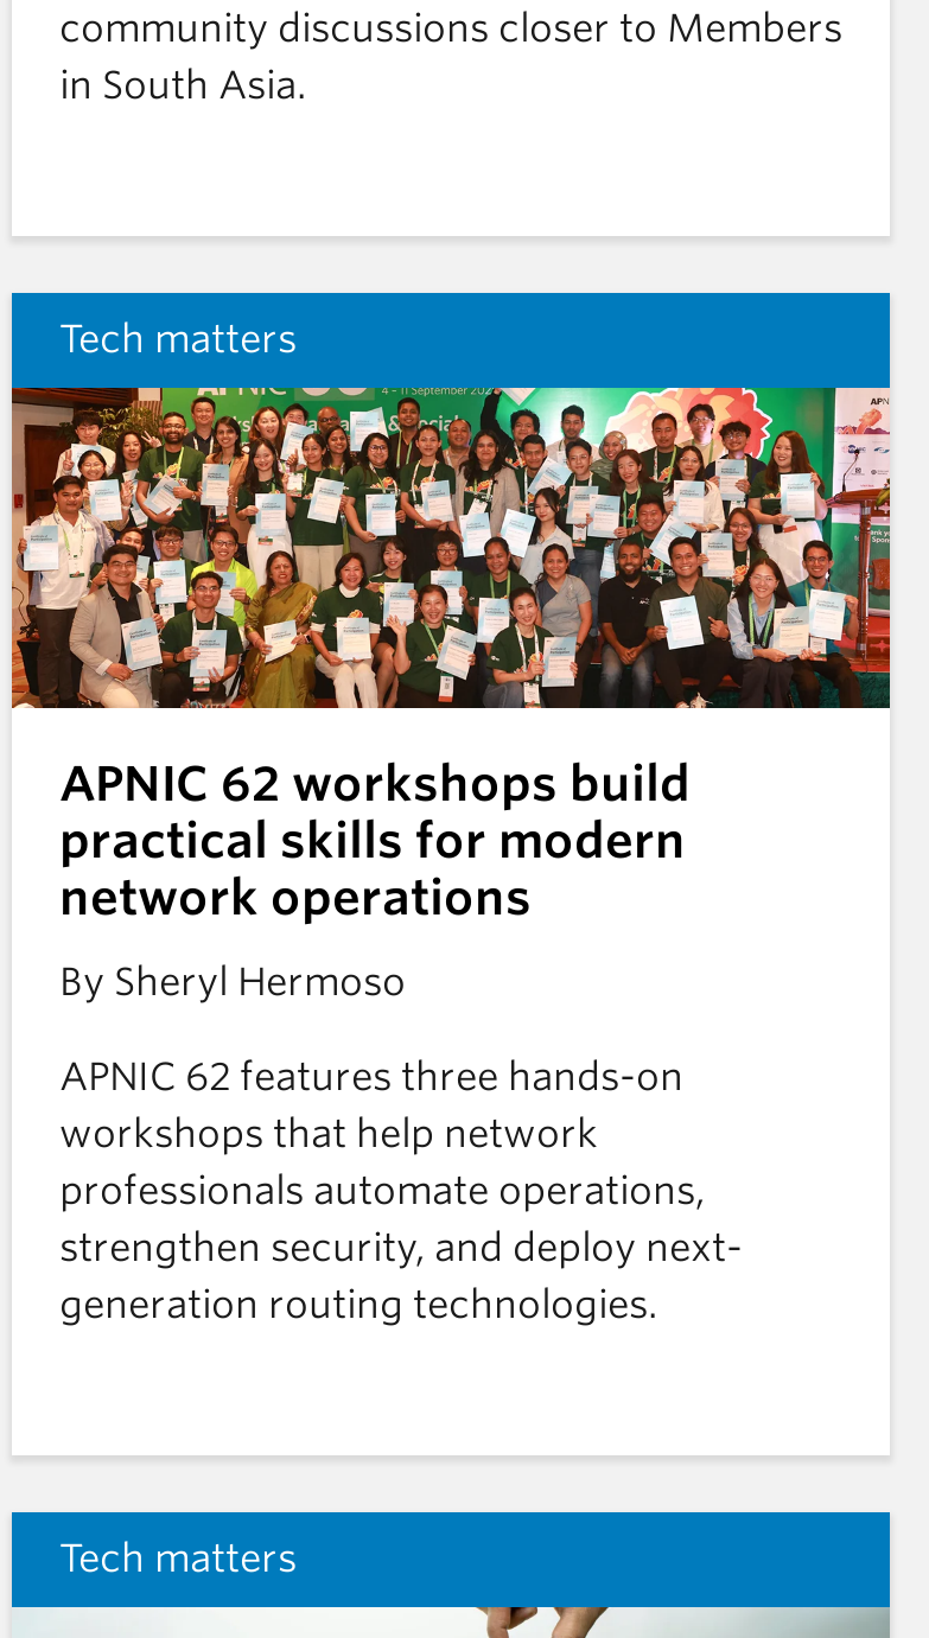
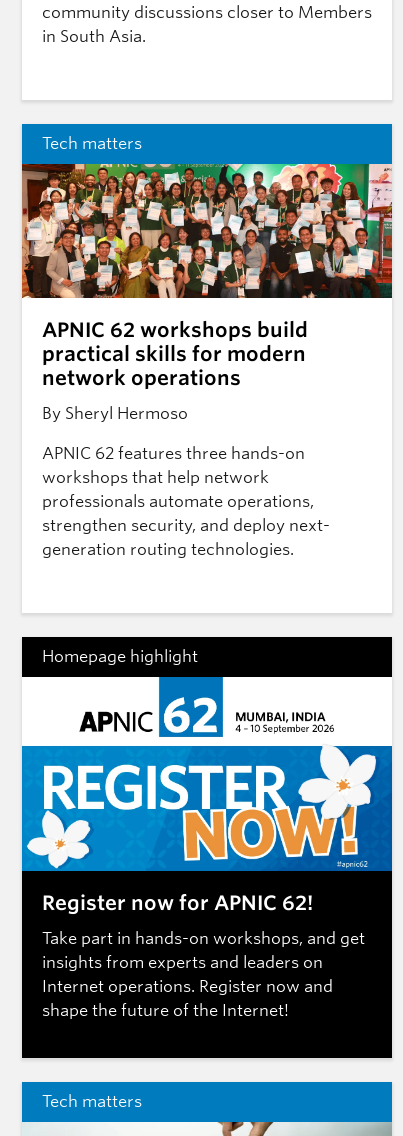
+ [image]
+ Homepage highlight

+ Register now for APNIC 62!
+ Take part in hands-on workshops, and get
+ insights from experts and leaders on
+ Internet operations. Register now and
+ shape the future of the Internet!
